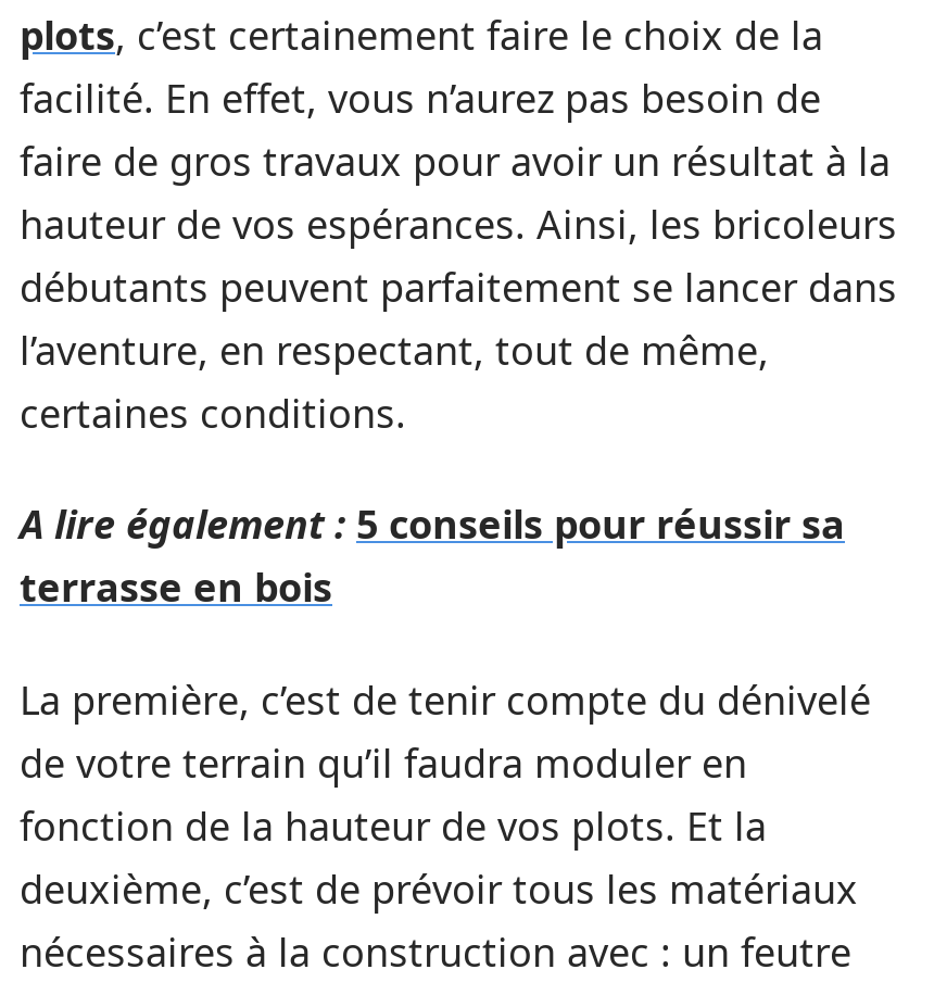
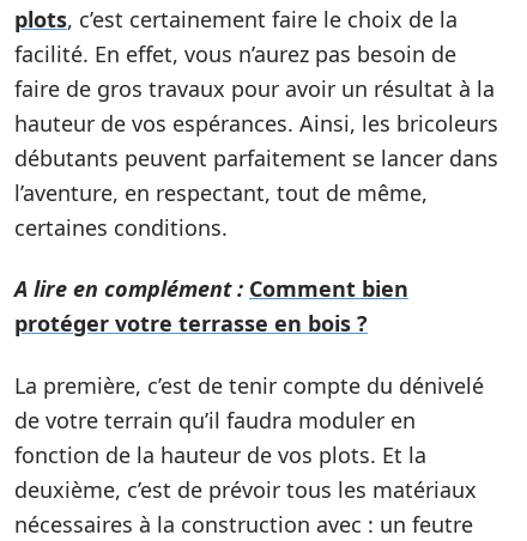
- A lire également : 5 conseils pour réussir sa
- terrasse en bois
+ A lire en complément : Comment bien
+ protéger votre terrasse en bois ?
